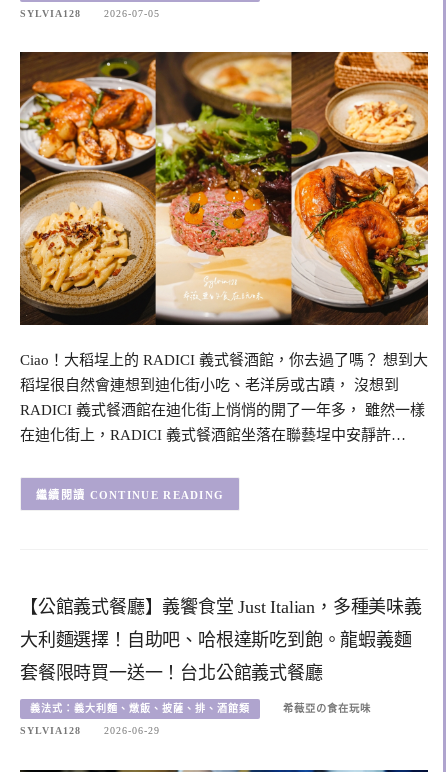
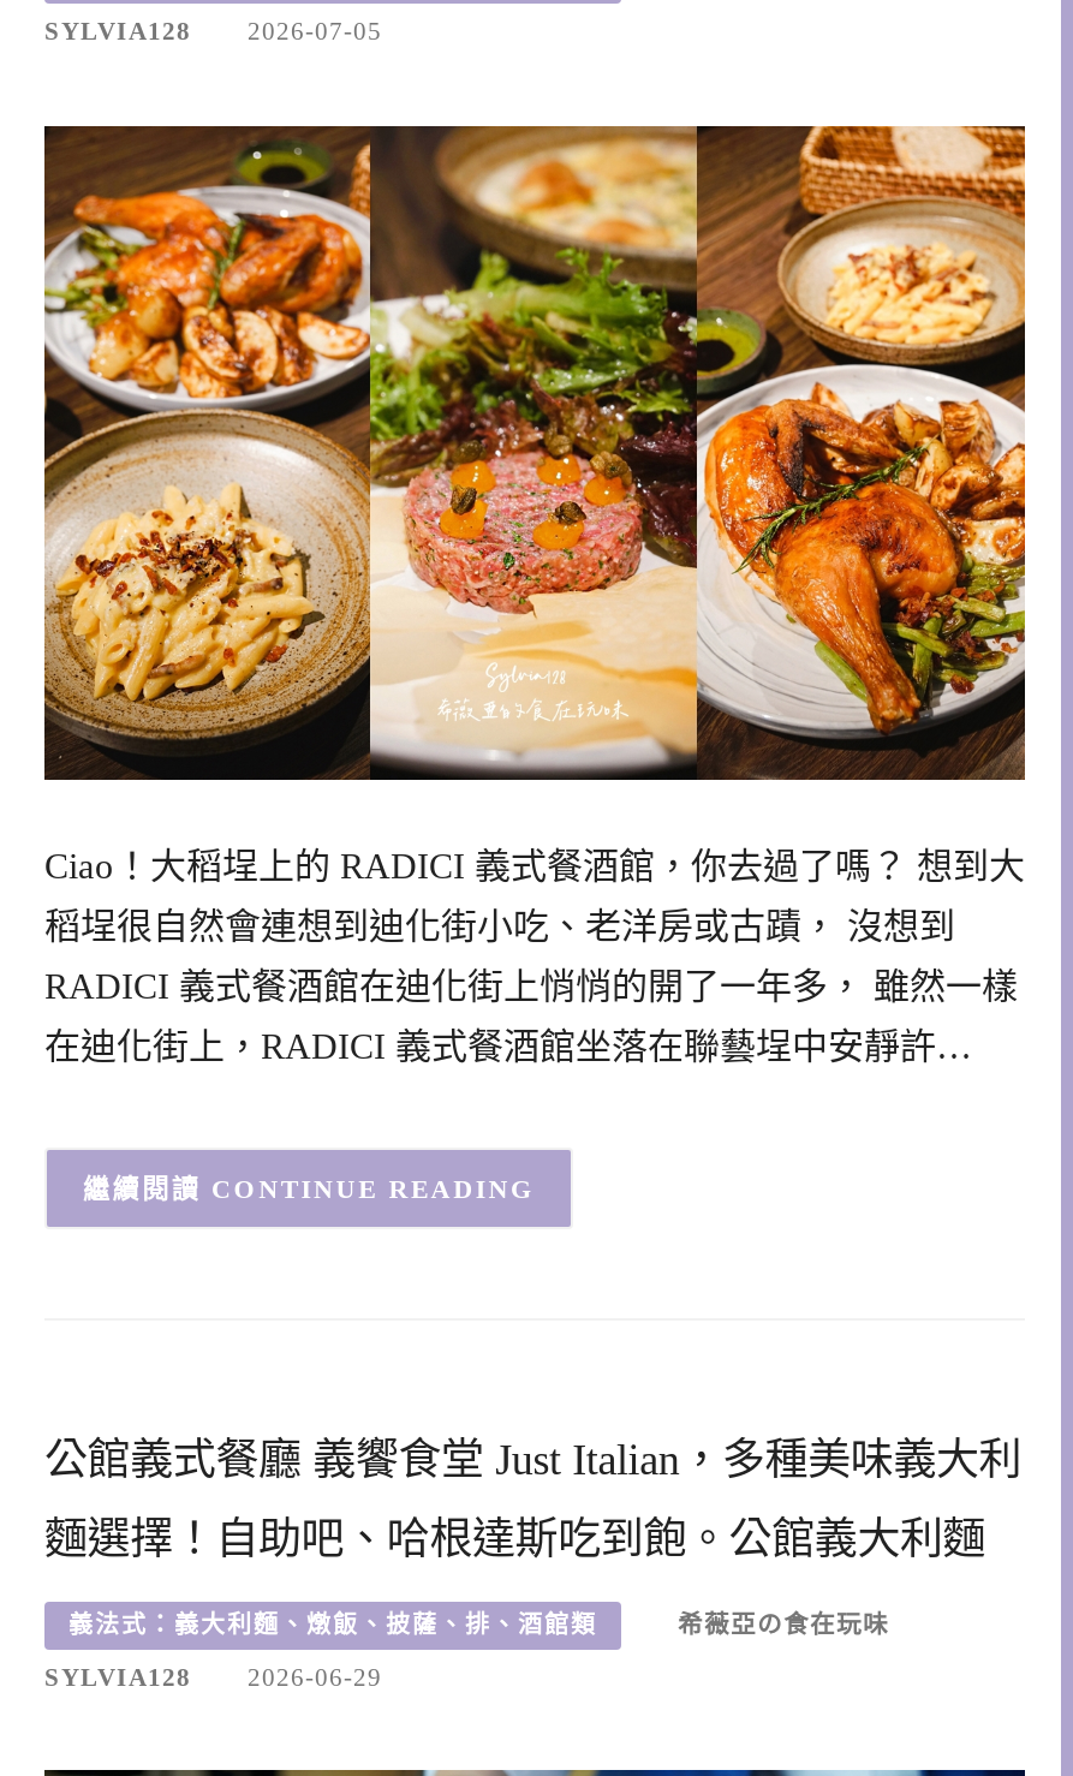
- 【公館義式餐廳】義饗食堂 Just Italian，多種美味義
- 大利麵選擇！自助吧、哈根達斯吃到飽。龍蝦義麵
- 套餐限時買一送一！台北公館義式餐廳
+ 公館義式餐廳 義饗食堂 Just Italian，多種美味義大利
+ 麵選擇！自助吧、哈根達斯吃到飽。公館義大利麵
